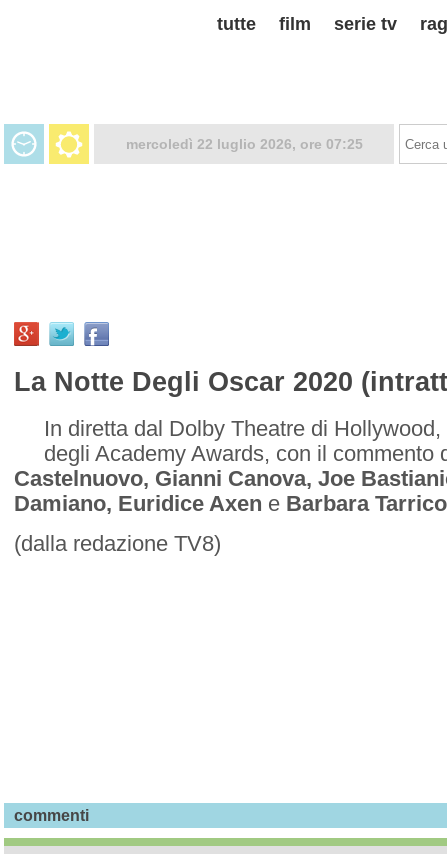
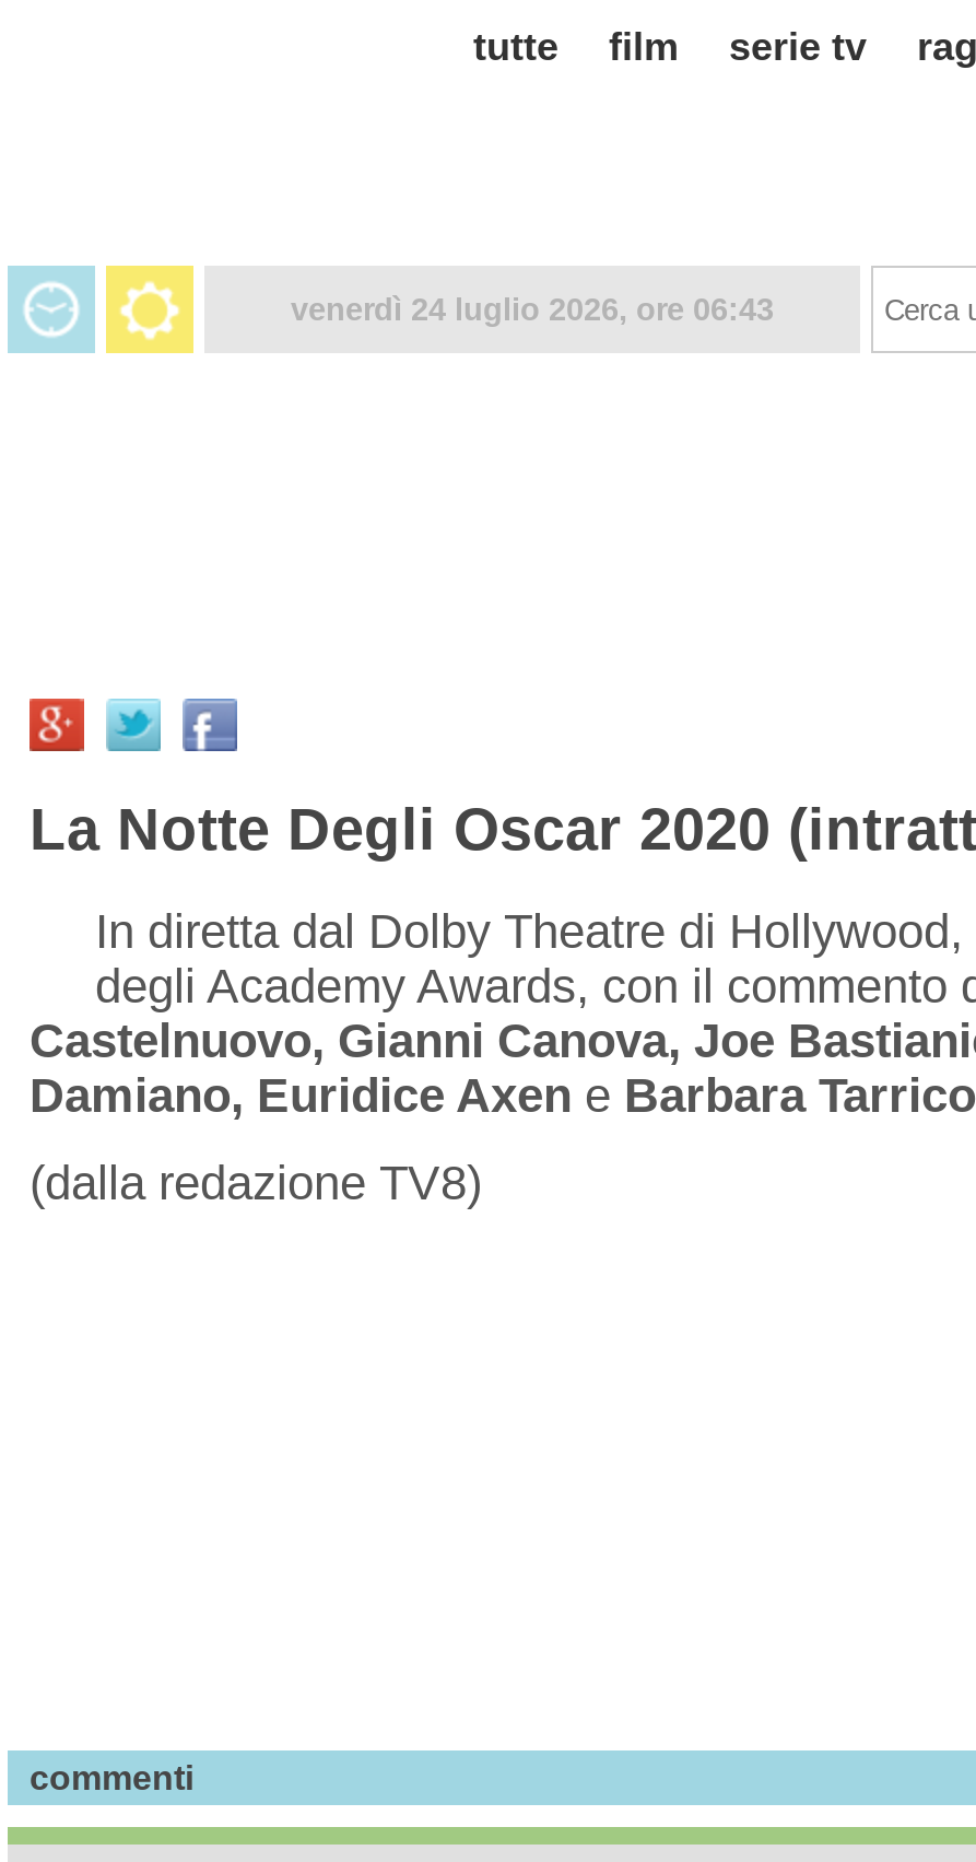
- mercoledì 22 luglio 2026, ore 07:25
+ venerdì 24 luglio 2026, ore 06:43
